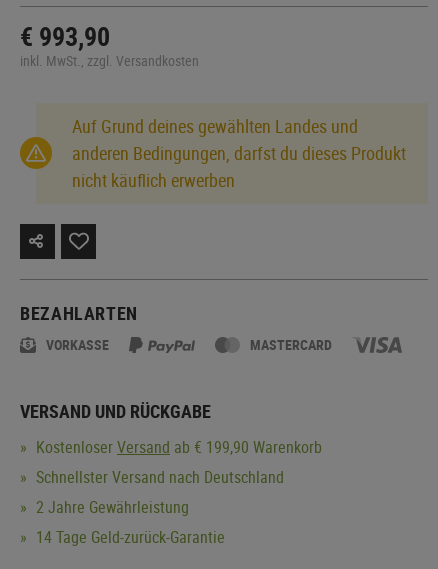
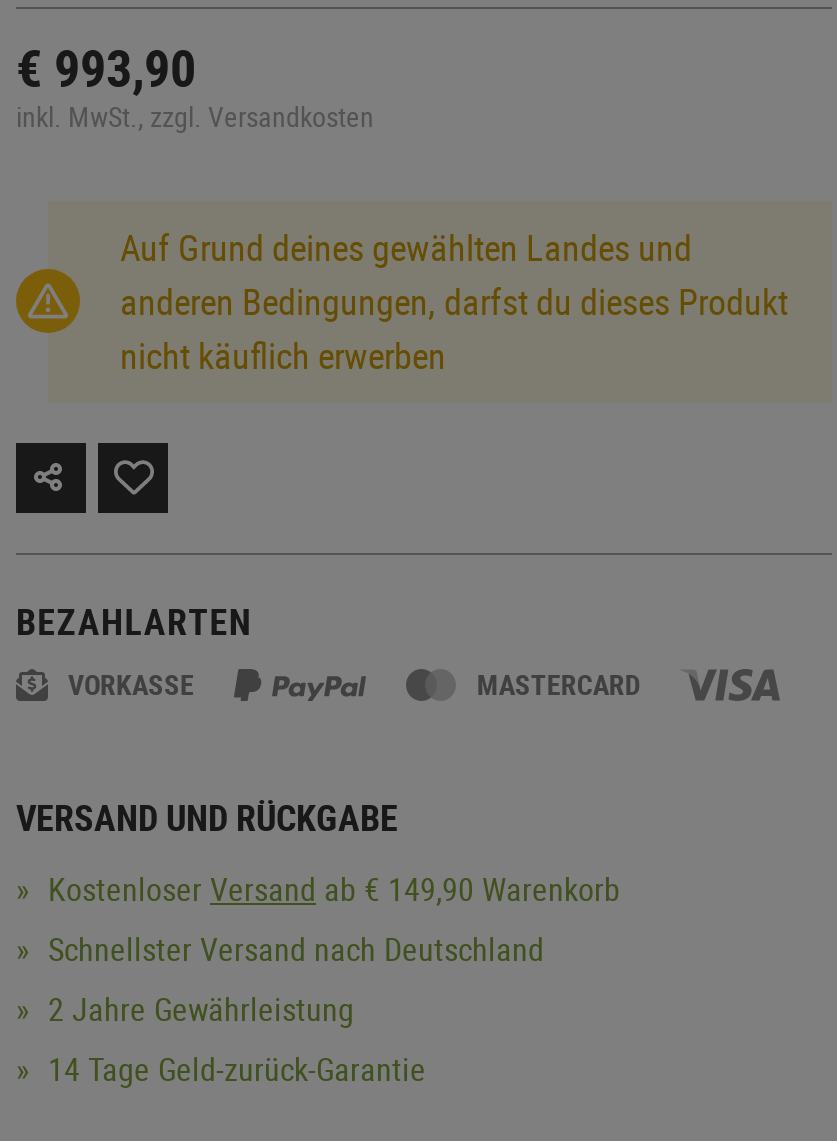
- Kostenloser Versand ab € 199,90 Warenkorb
+ Kostenloser Versand ab € 149,90 Warenkorb
